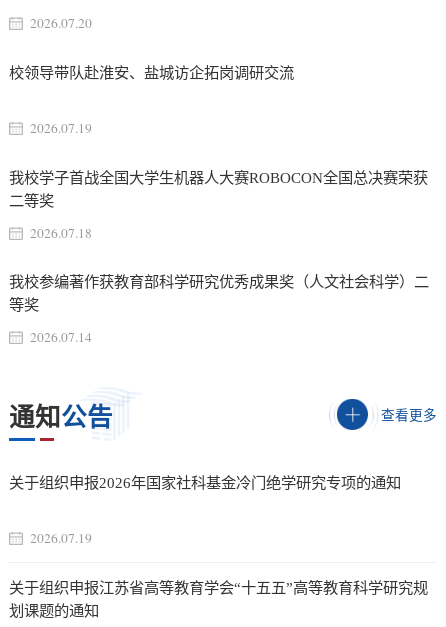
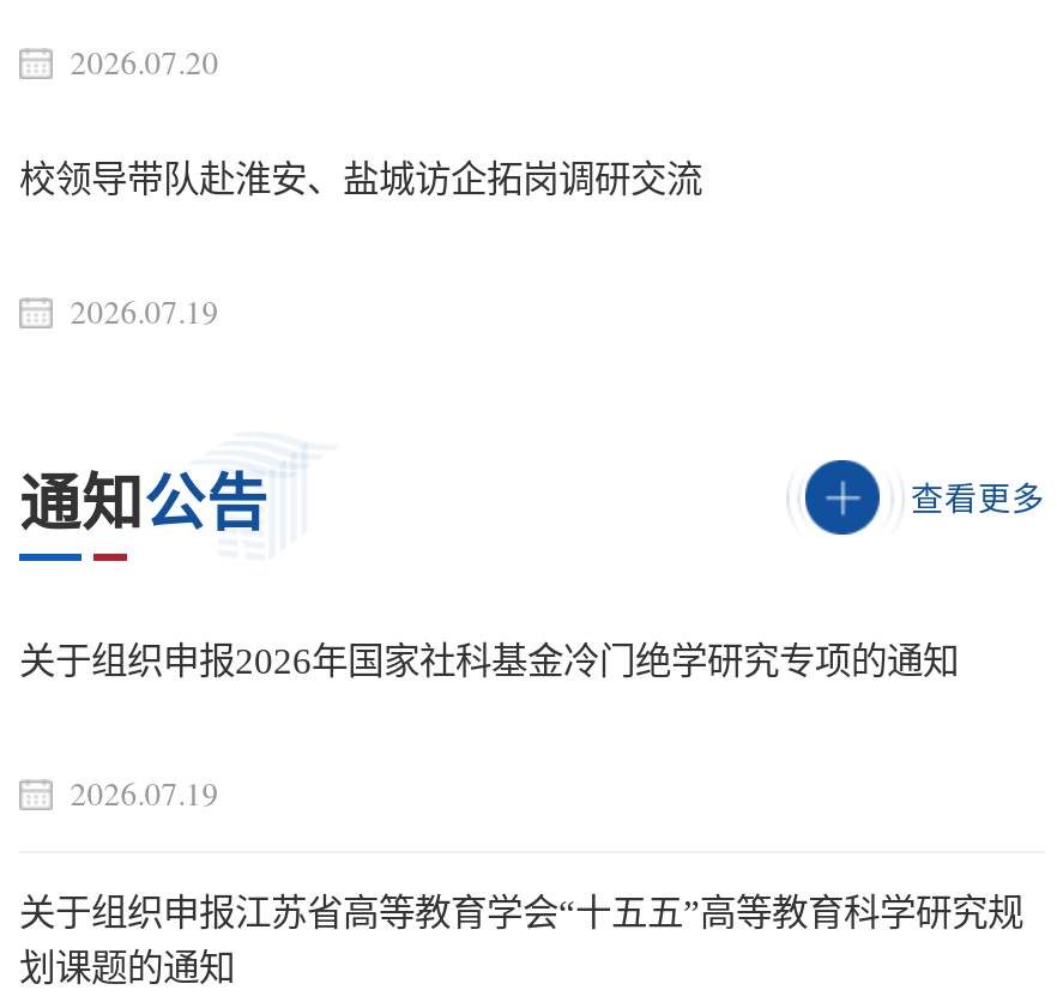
- 我校学子首战全国大学生机器人大赛ROBOCON全国总决赛荣获
- 二等奖
- 2026.07.18
- 我校参编著作获教育部科学研究优秀成果奖（人文社会科学）二
- 等奖
- 2026.07.14
